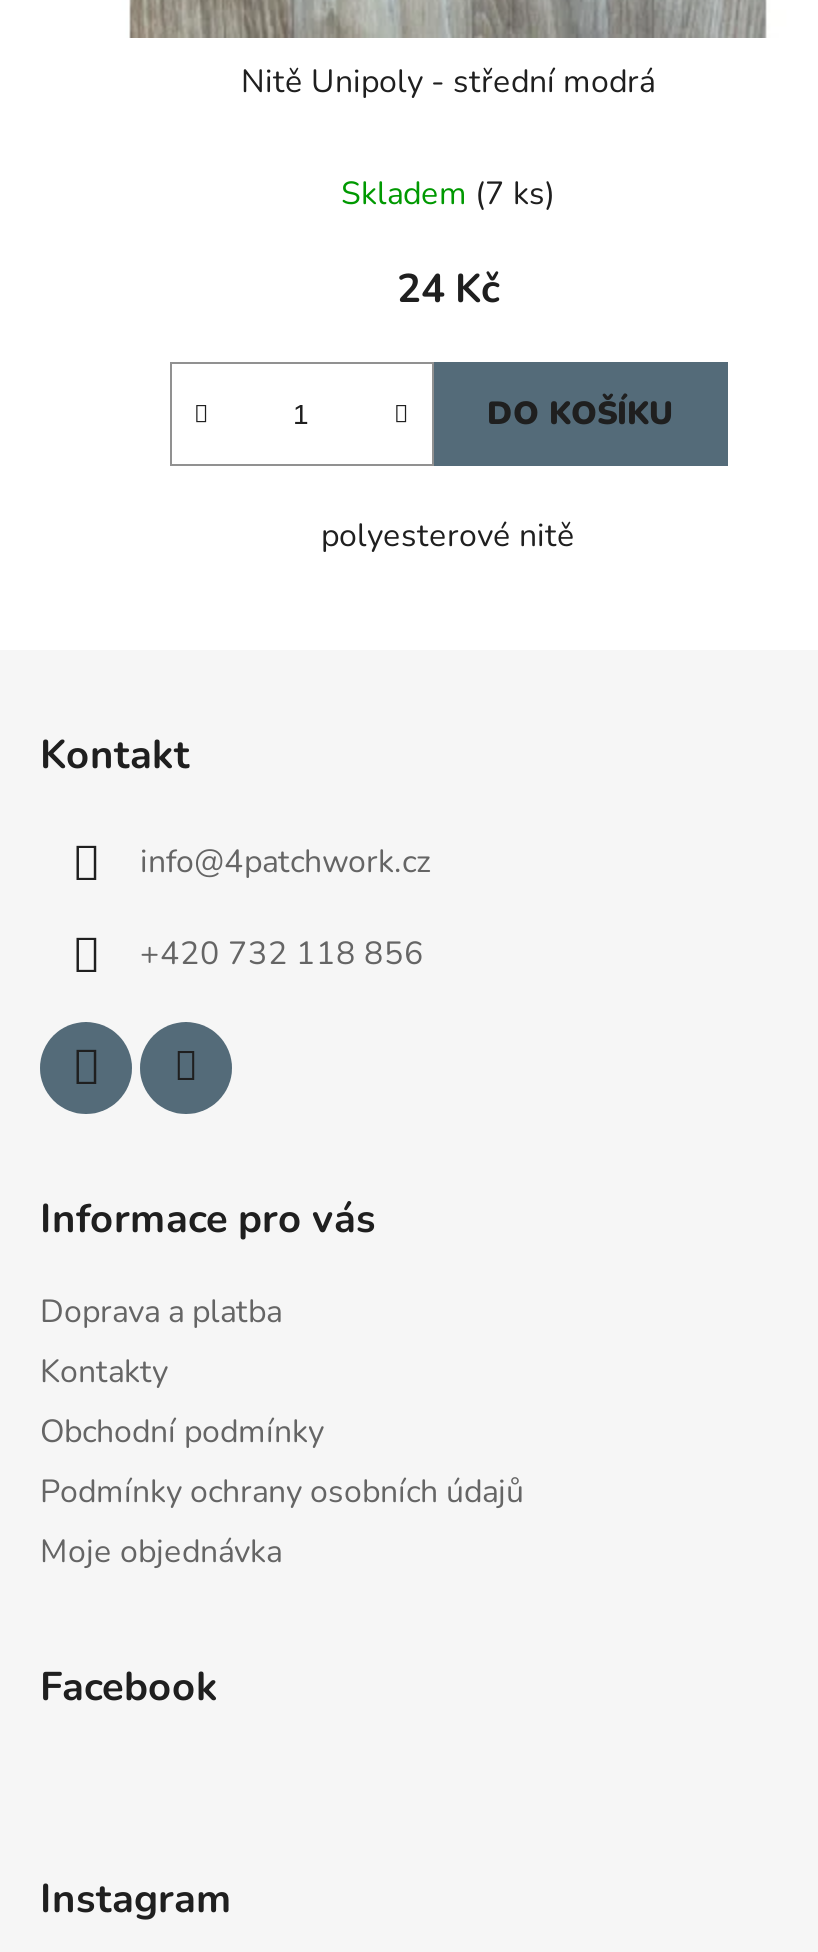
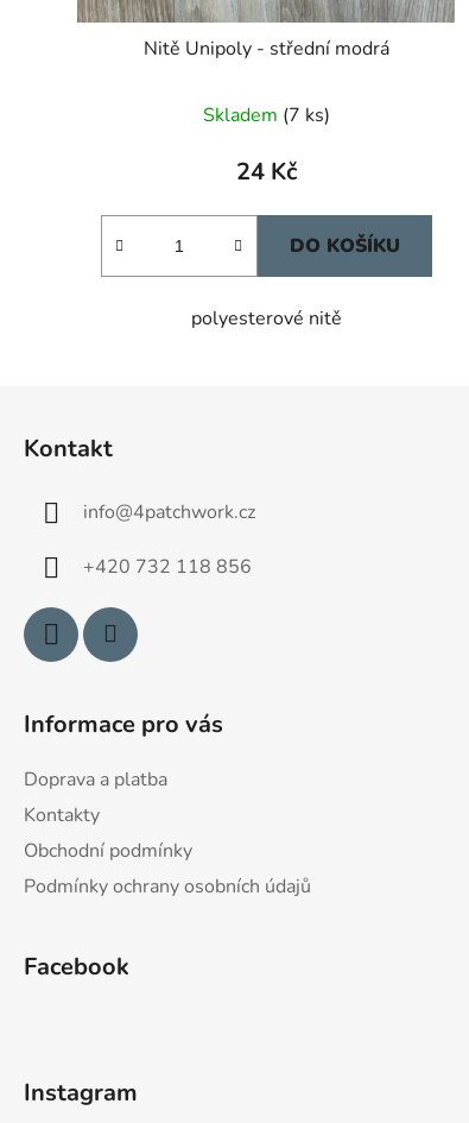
- Moje objednávka
